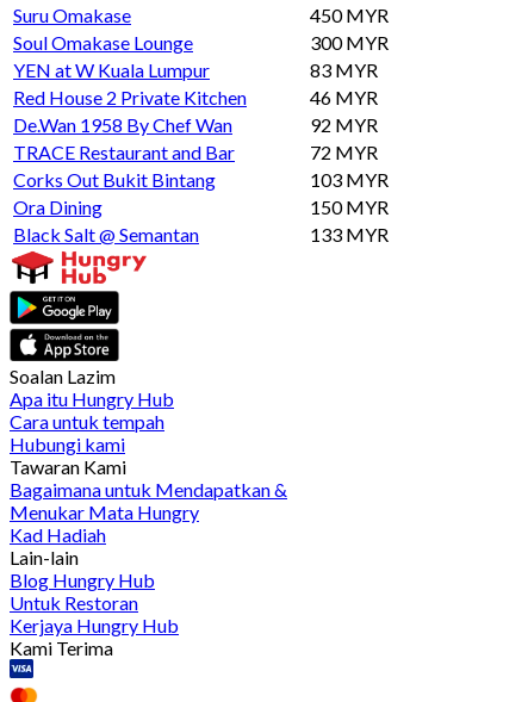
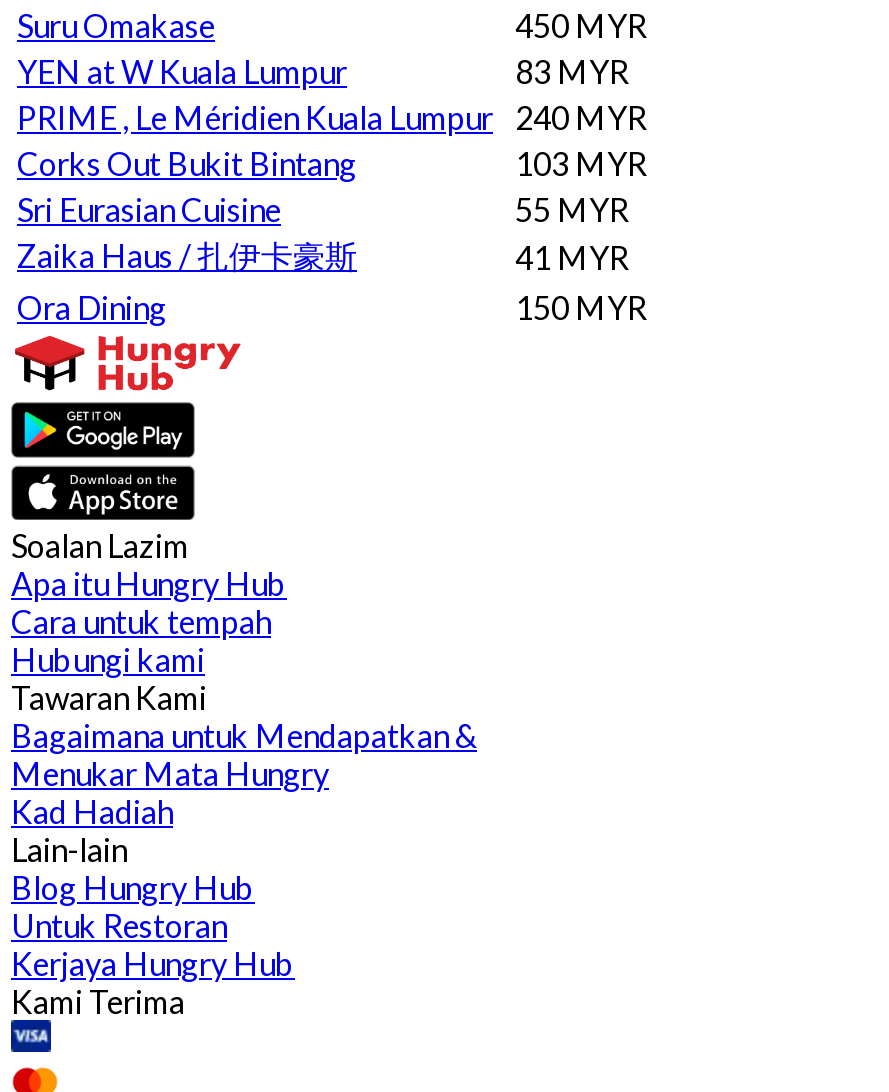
- Soul Omakase Lounge
- 300 MYR

- Red House 2 Private Kitchen
- 46 MYR
- De.Wan 1958 By Chef Wan
- 92 MYR
- TRACE Restaurant and Bar
- 72 MYR
+ PRIME , Le Méridien Kuala Lumpur 240 MYR

moved up: Corks Out Bukit Bintang | 103 MYR

+ Sri Eurasian Cuisine
+ 55 MYR
+ Zaika Haus / 扎伊卡豪斯
+ 41 MYR

- Black Salt @ Semantan
- 133 MYR
